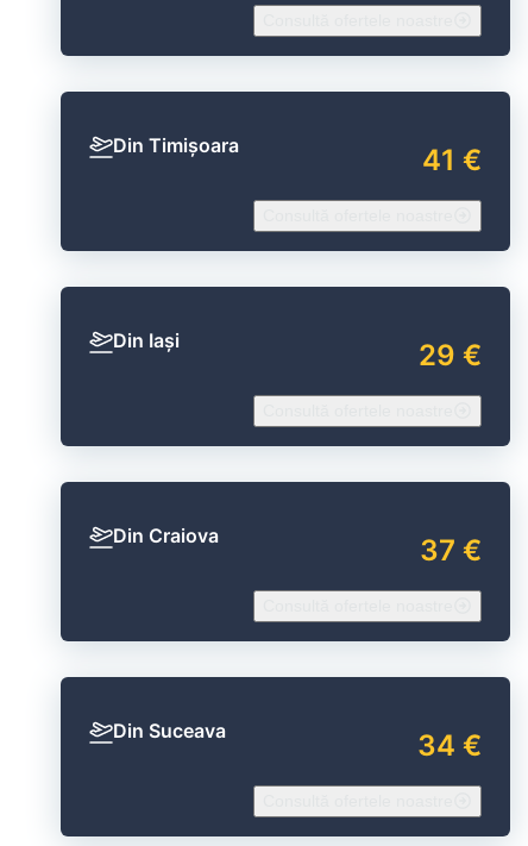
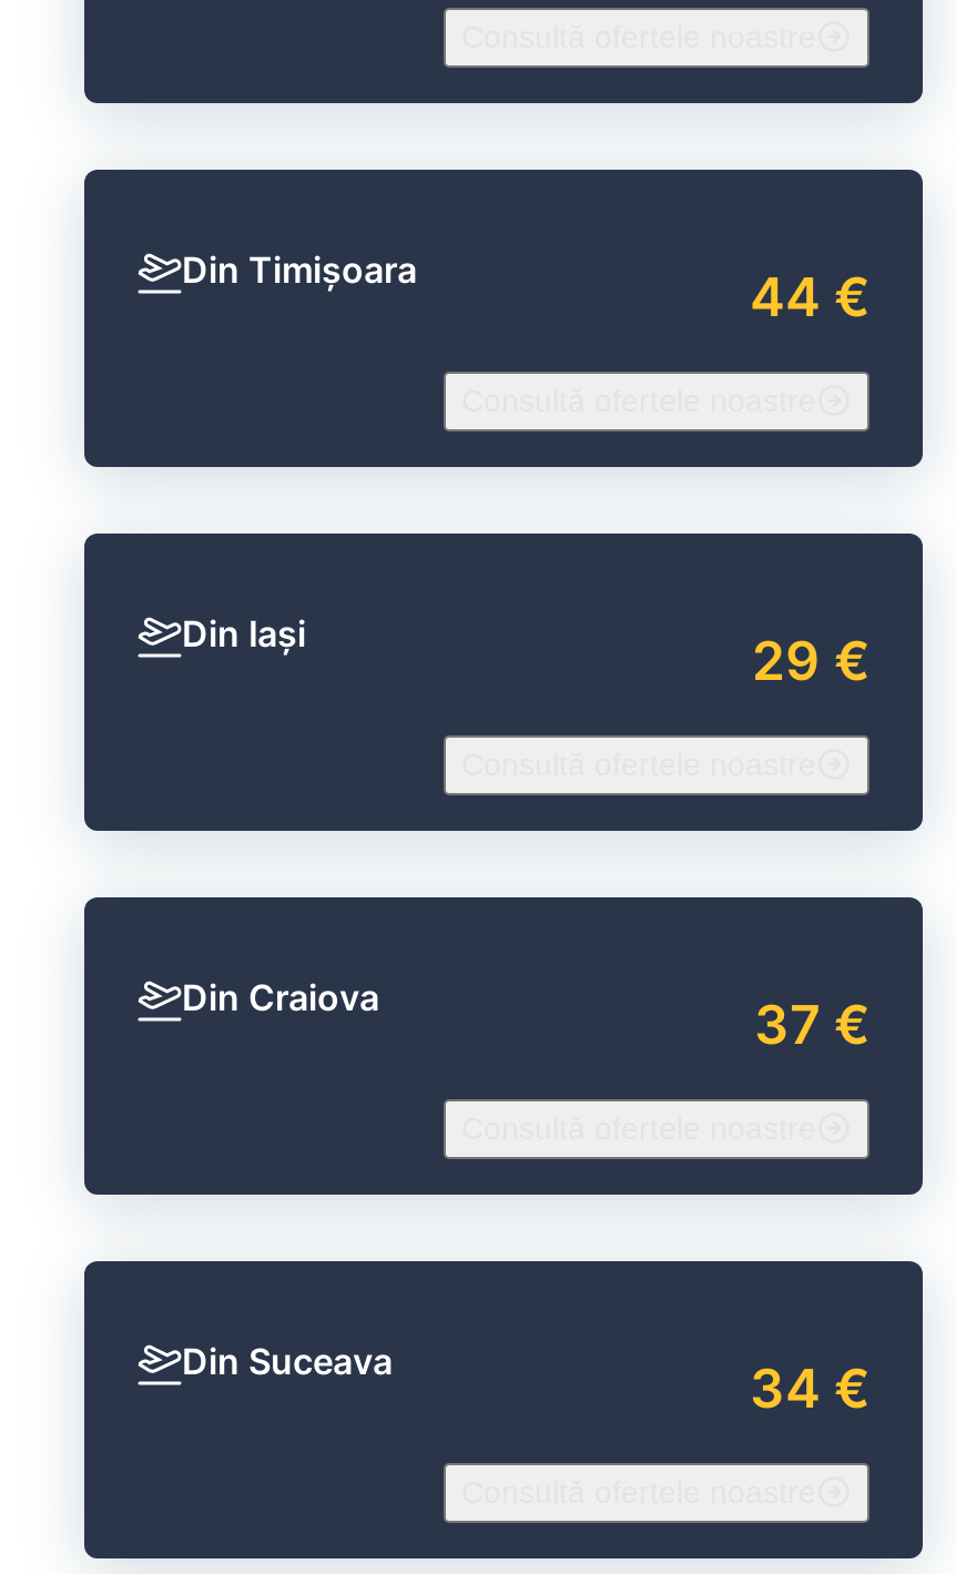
- 41 €
+ 44 €
